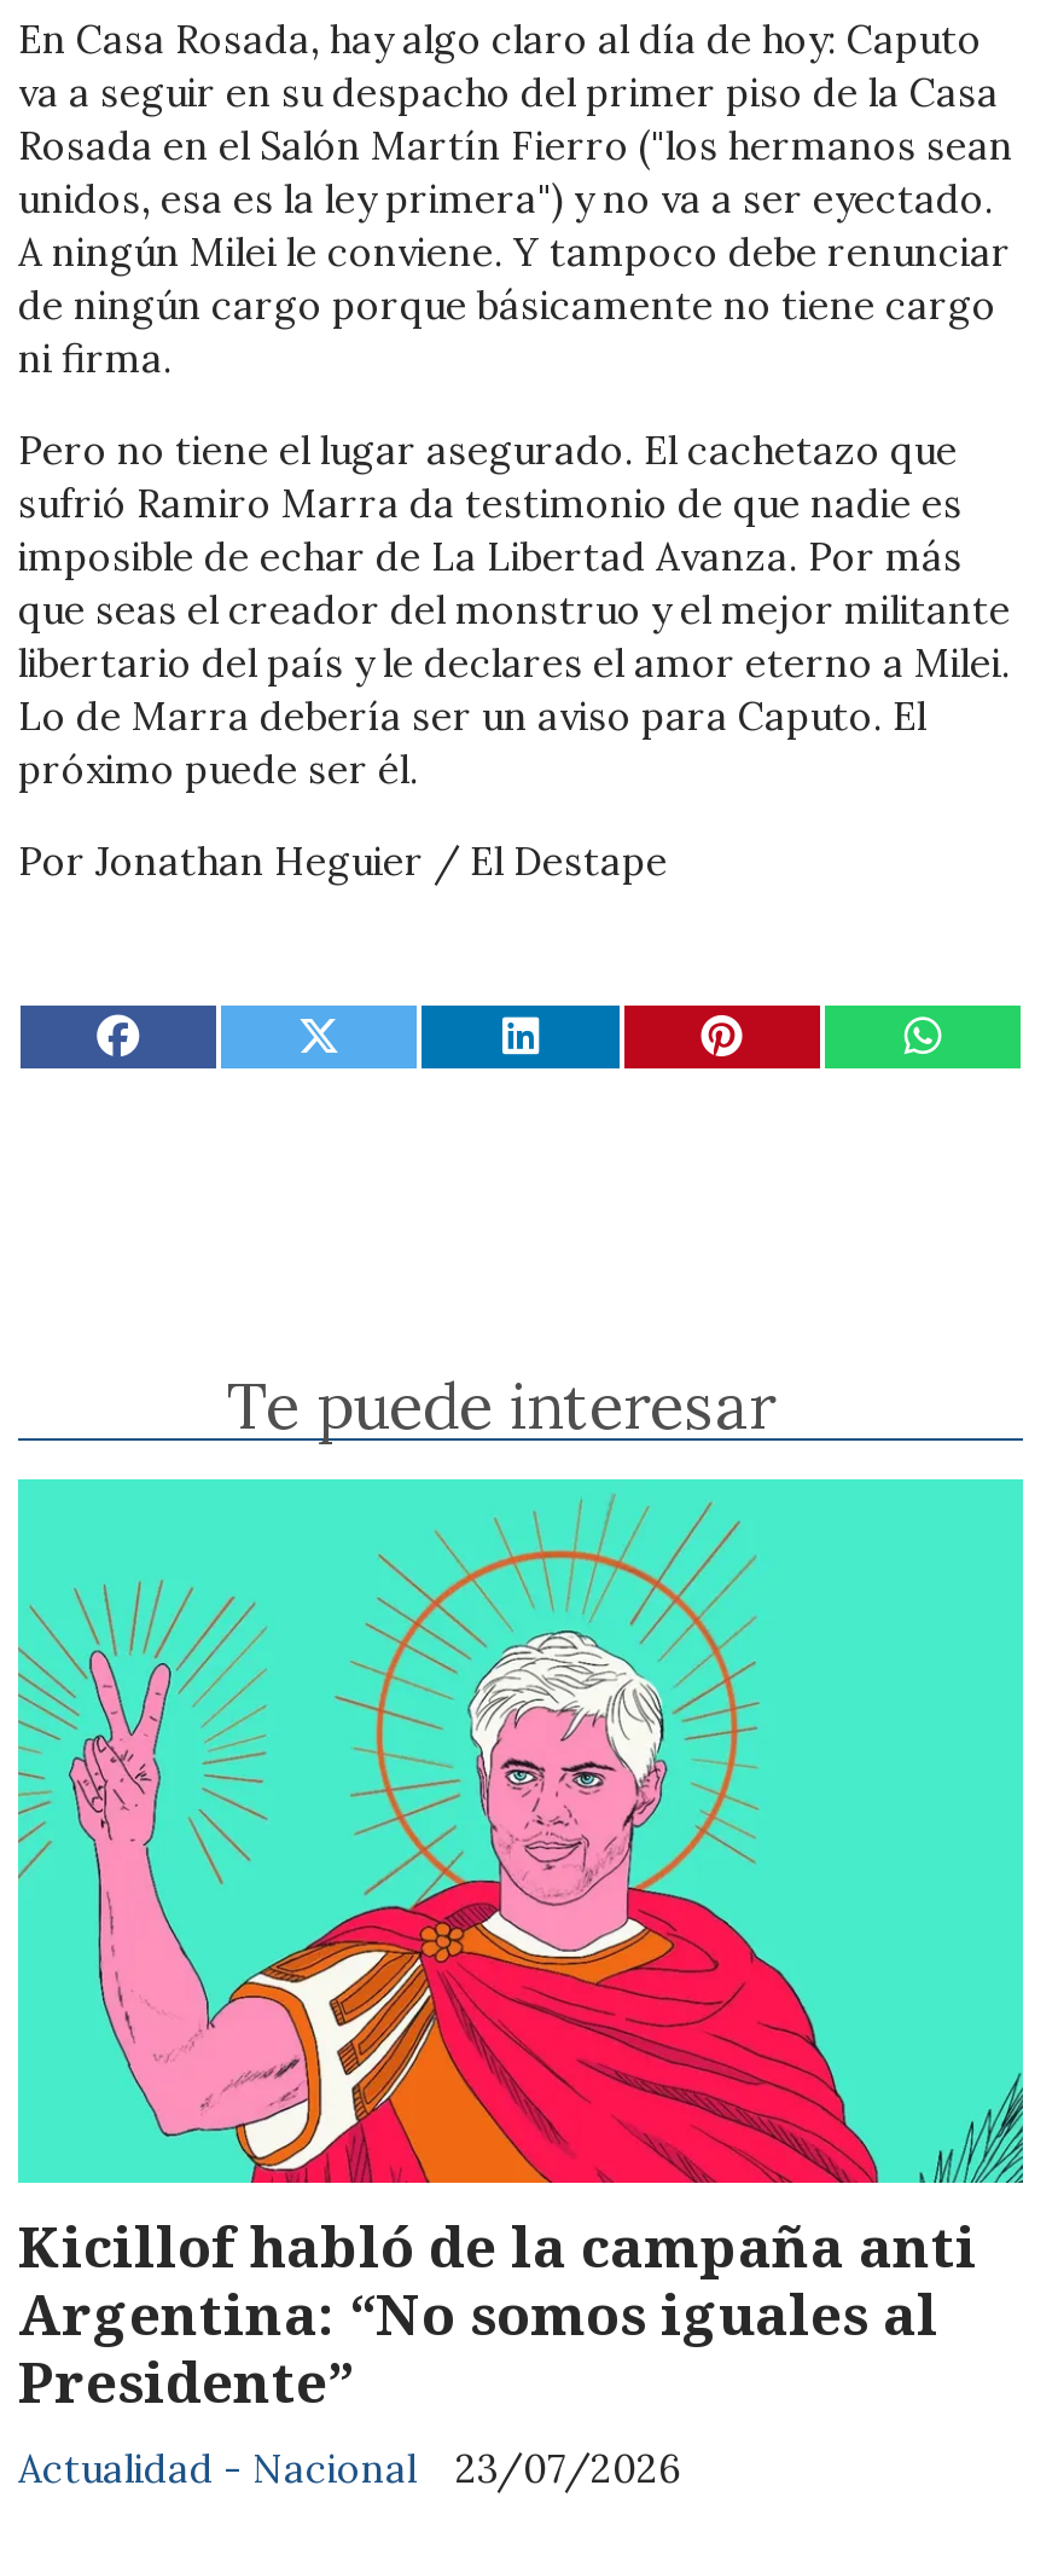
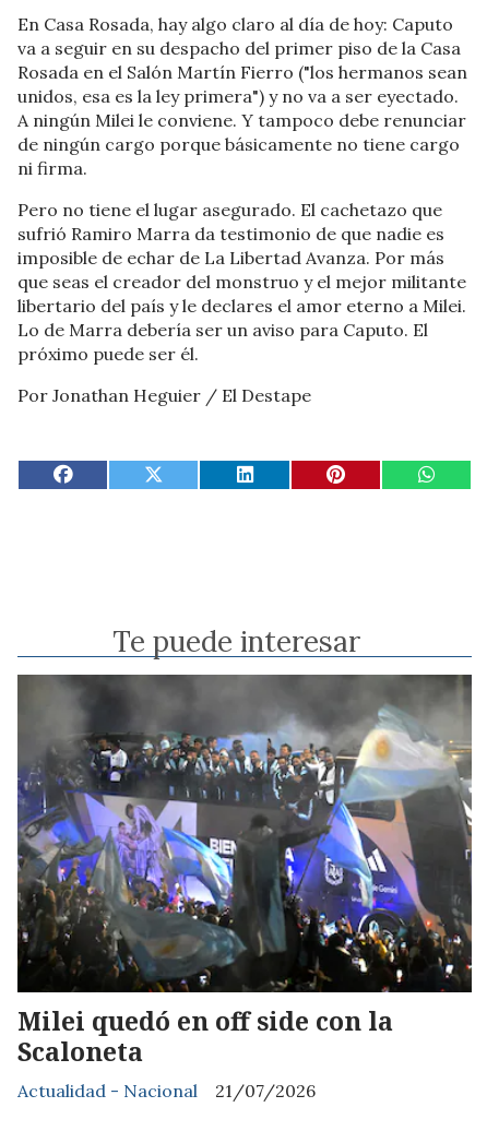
- [image]
- Kicillof habló de la campaña anti
- Argentina: “No somos iguales al
- Presidente”
+ [image]
+ Milei quedó en off side con la
+ Scaloneta

- Actualidad - Nacional 23/07/2026
+ Actualidad - Nacional 21/07/2026
